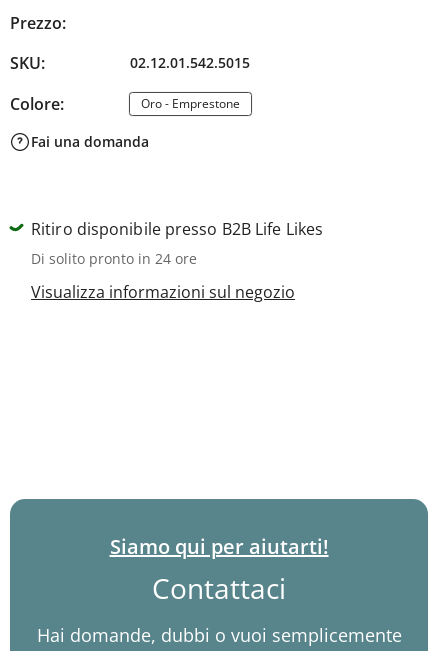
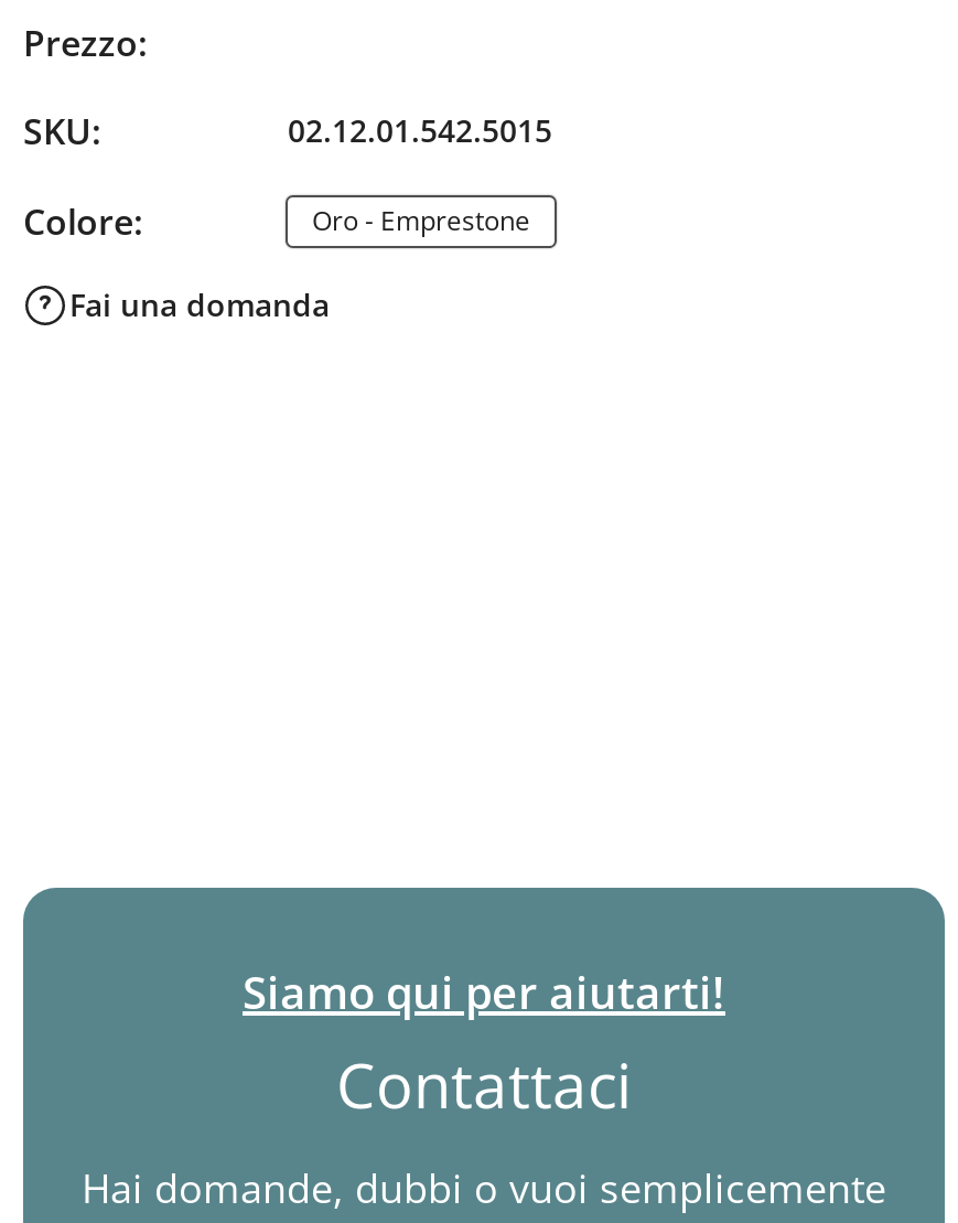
- Ritiro disponibile presso B2B Life Likes
- Di solito pronto in 24 ore
- Visualizza informazioni sul negozio
